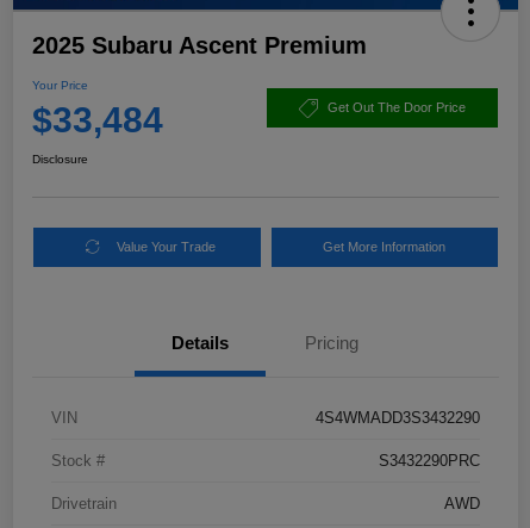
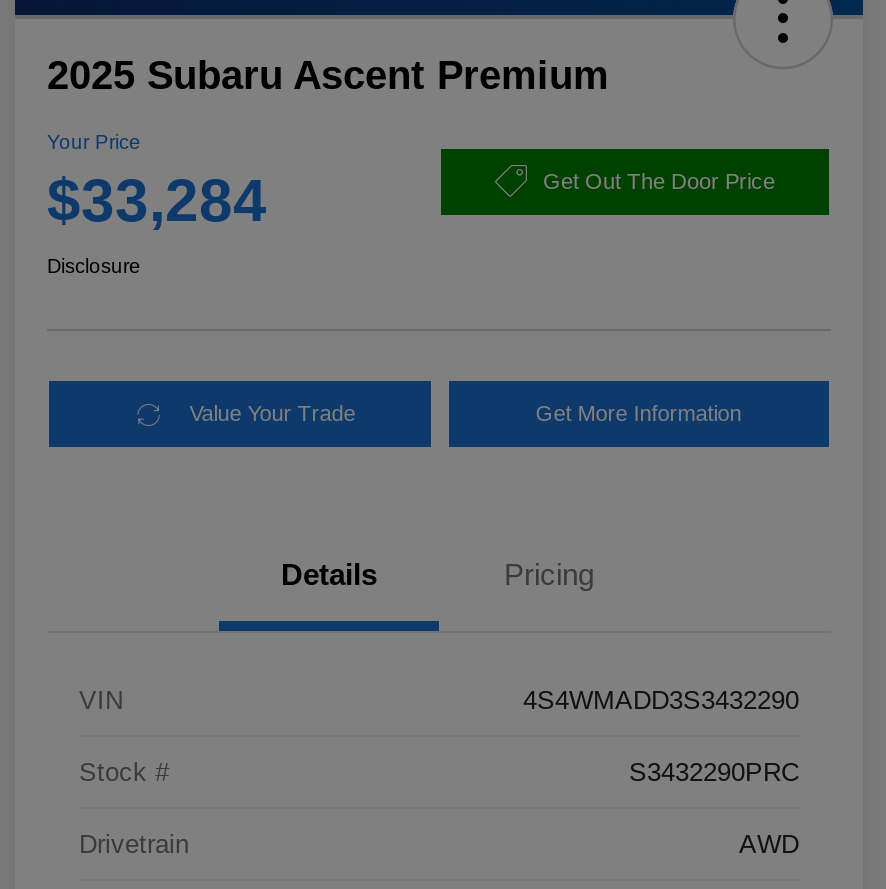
- $33,484
+ $33,284
